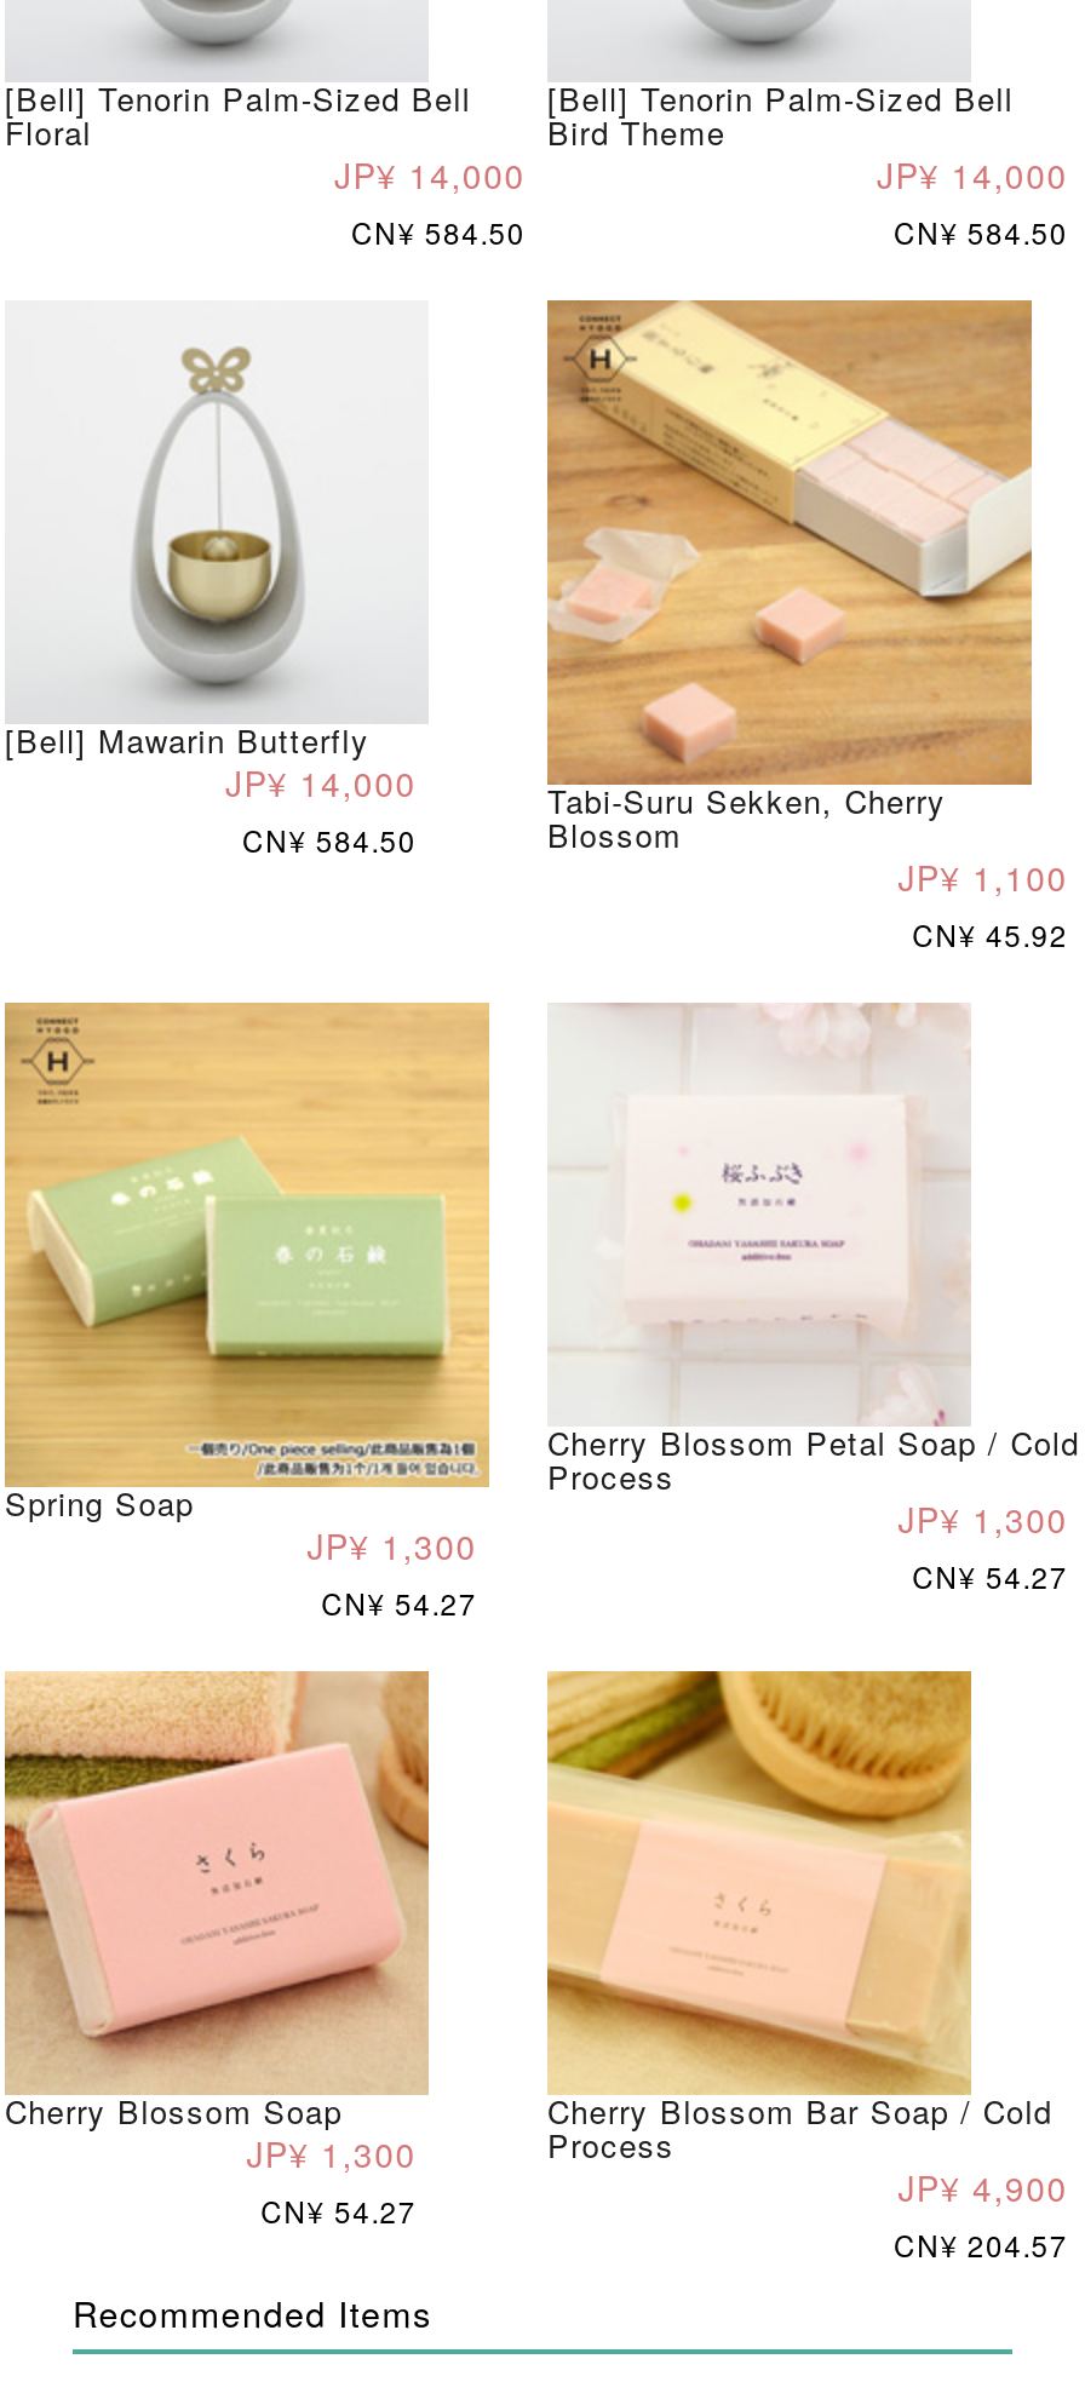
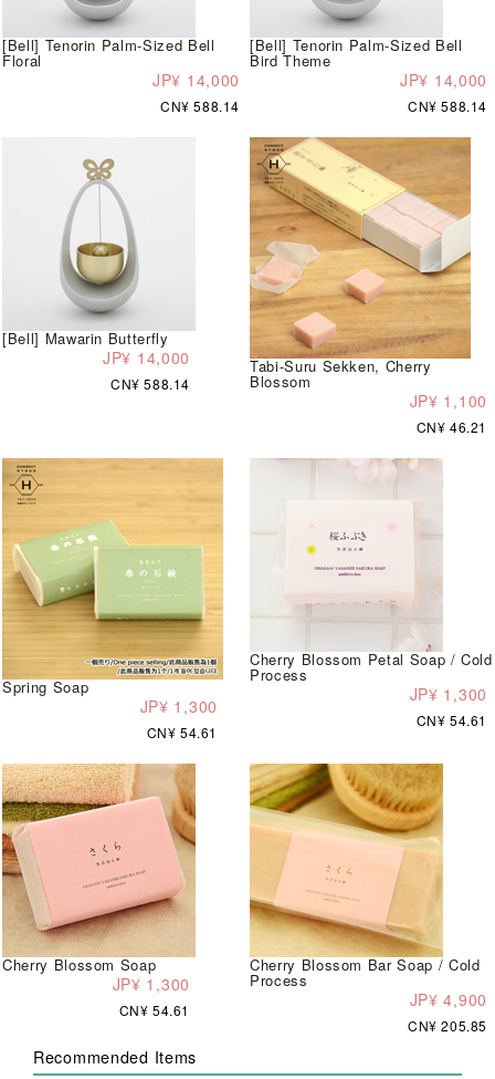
- CN¥ 584.50
+ CN¥ 588.14

- CN¥ 584.50
+ CN¥ 588.14

- CN¥ 584.50
+ CN¥ 588.14

- CN¥ 45.92
+ CN¥ 46.21

- CN¥ 54.27
+ CN¥ 54.61

- CN¥ 54.27
+ CN¥ 54.61

- CN¥ 54.27
+ CN¥ 54.61

- CN¥ 204.57
+ CN¥ 205.85
